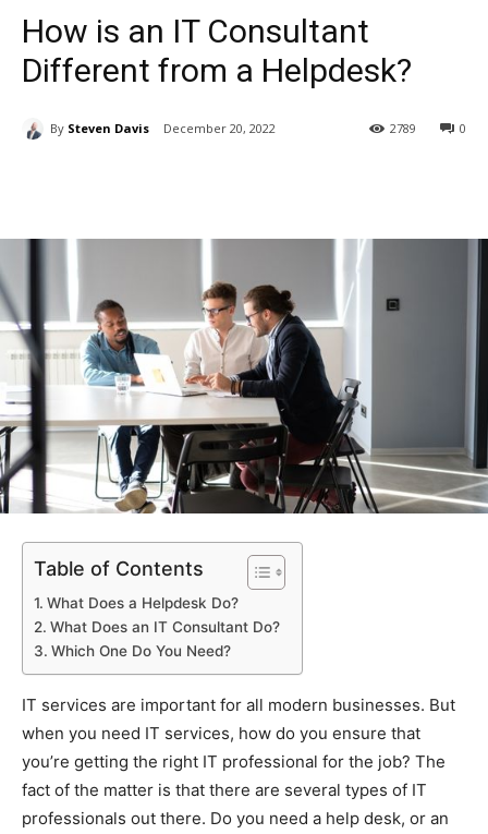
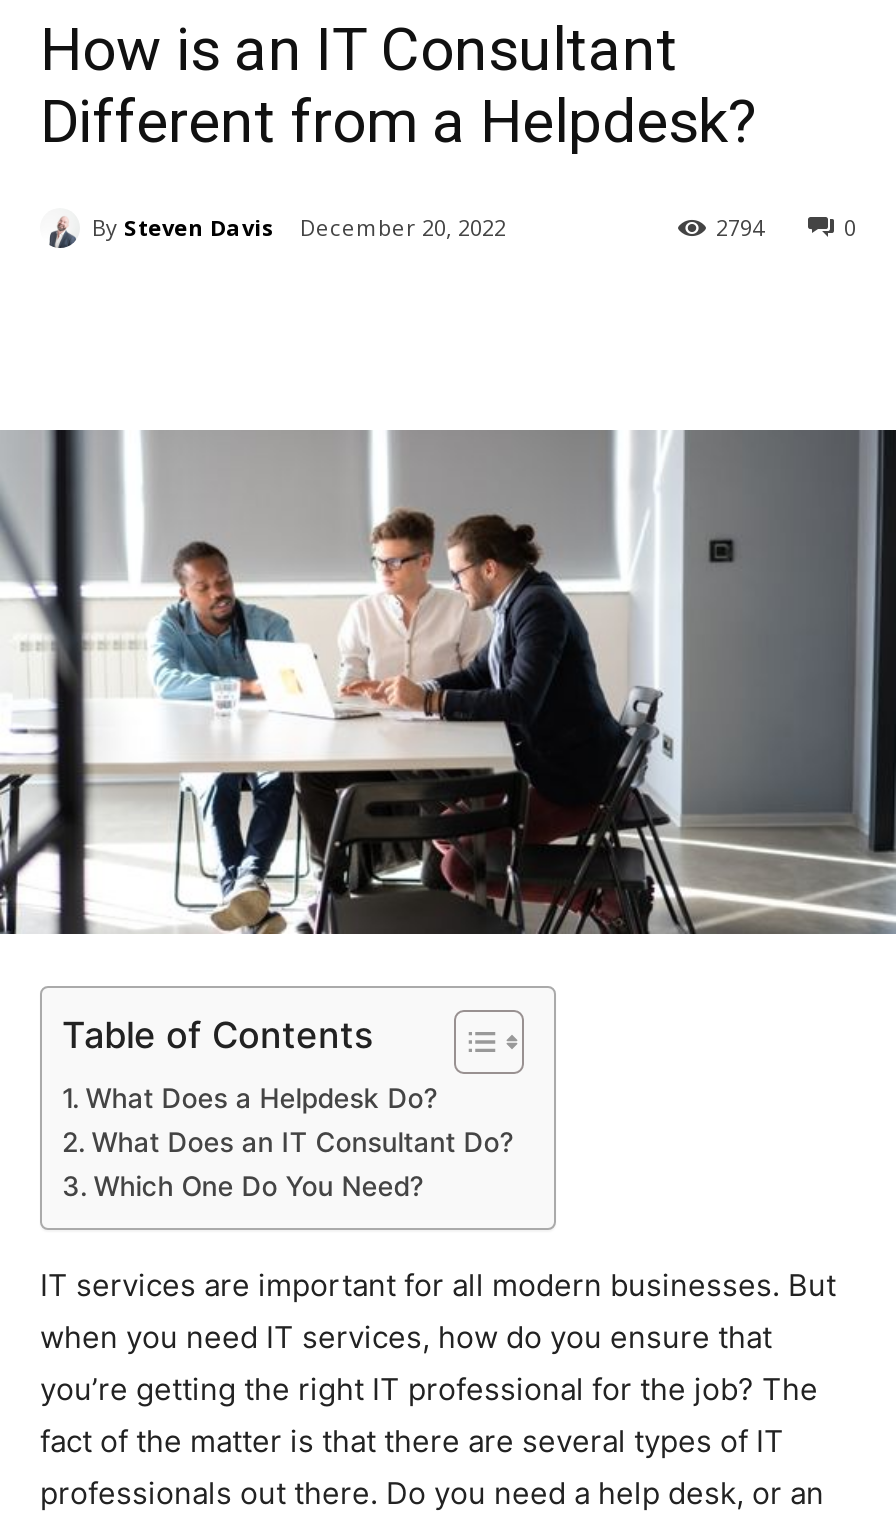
- 2789
+ 2794
